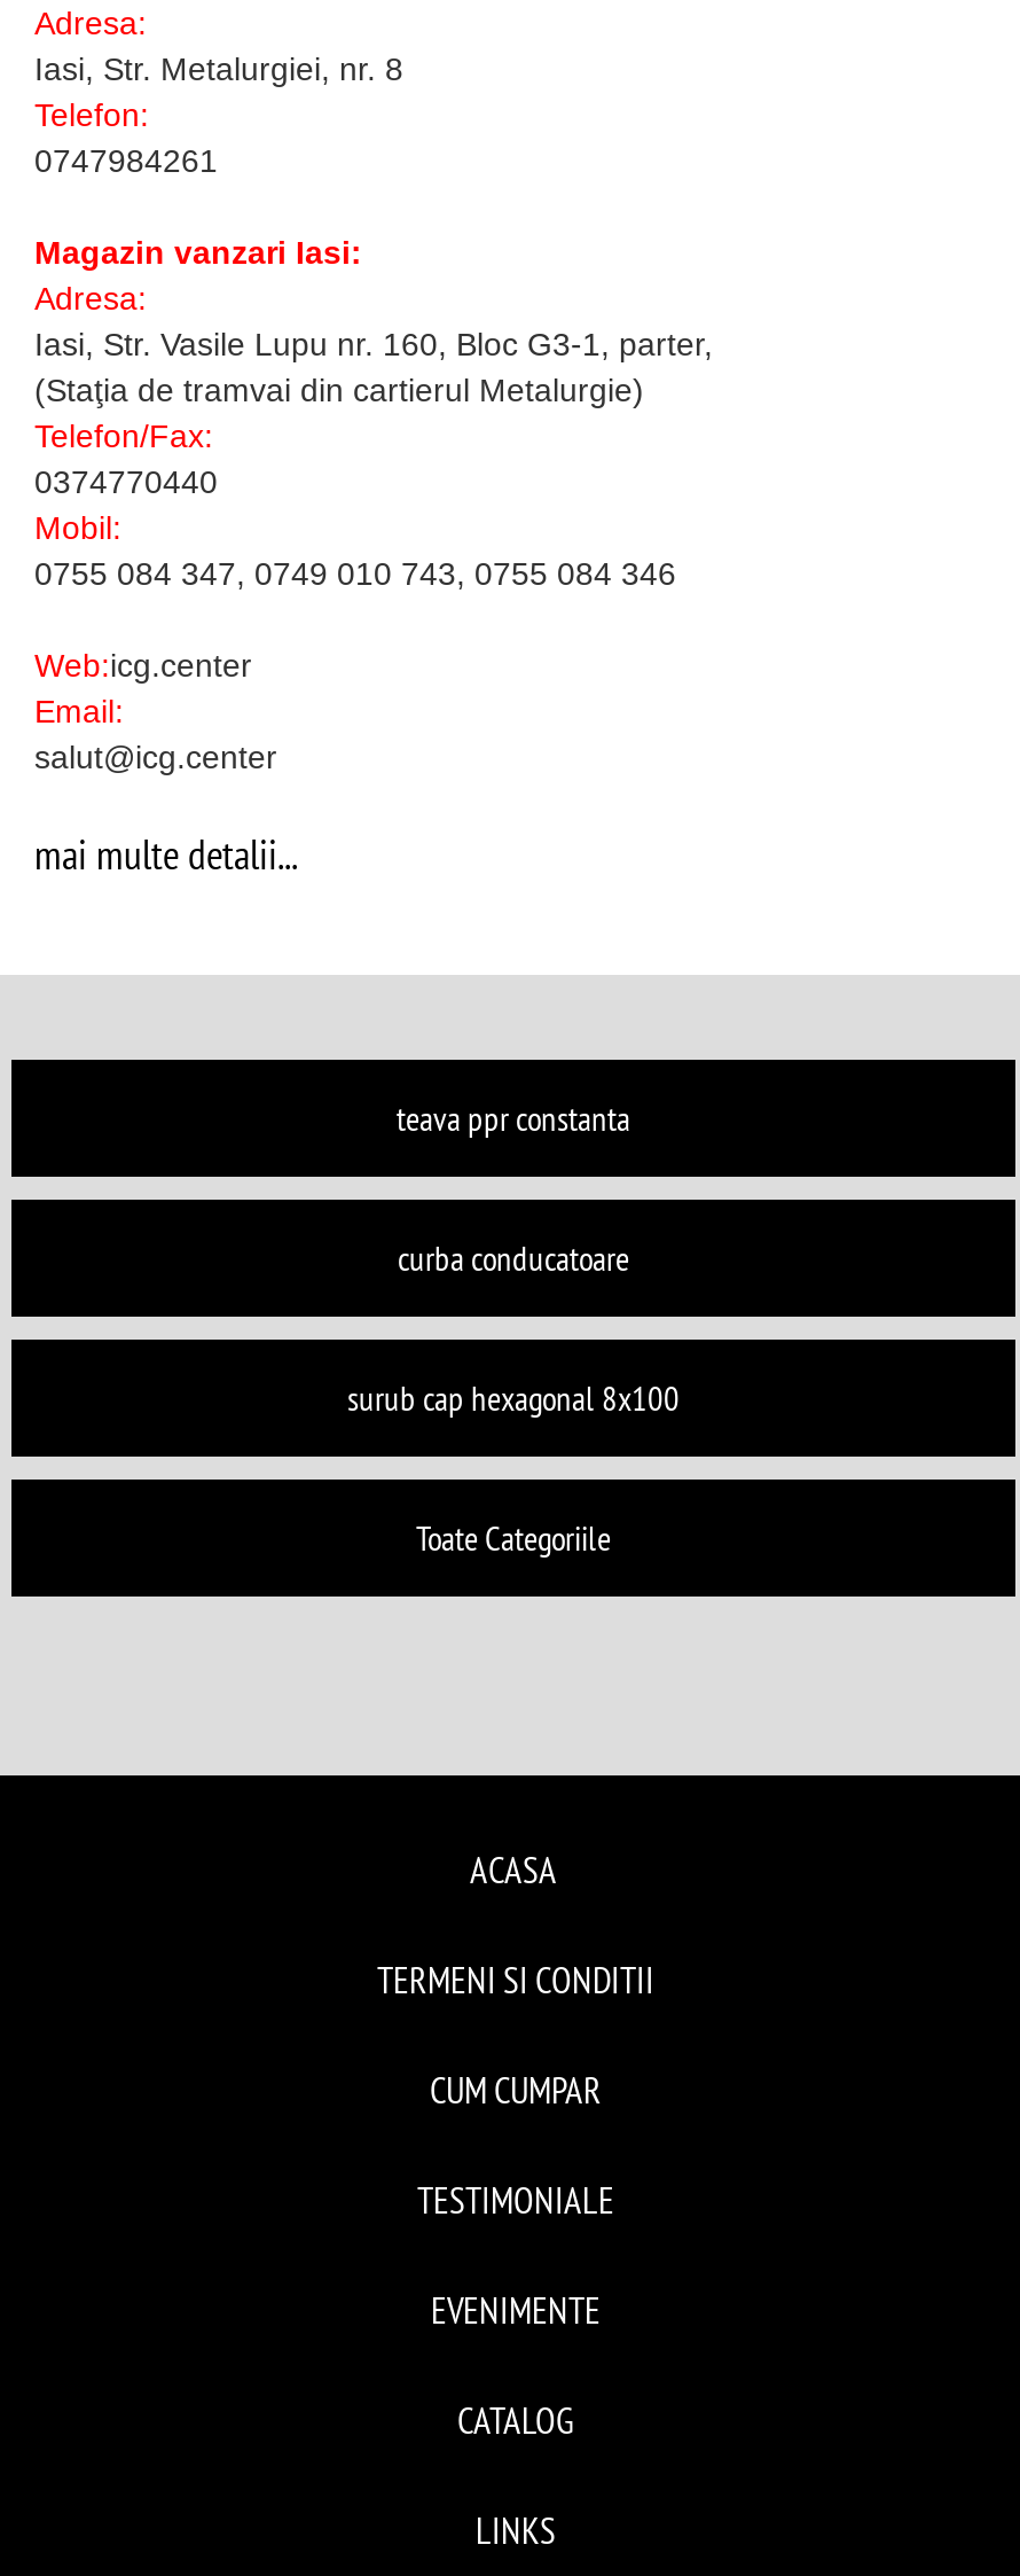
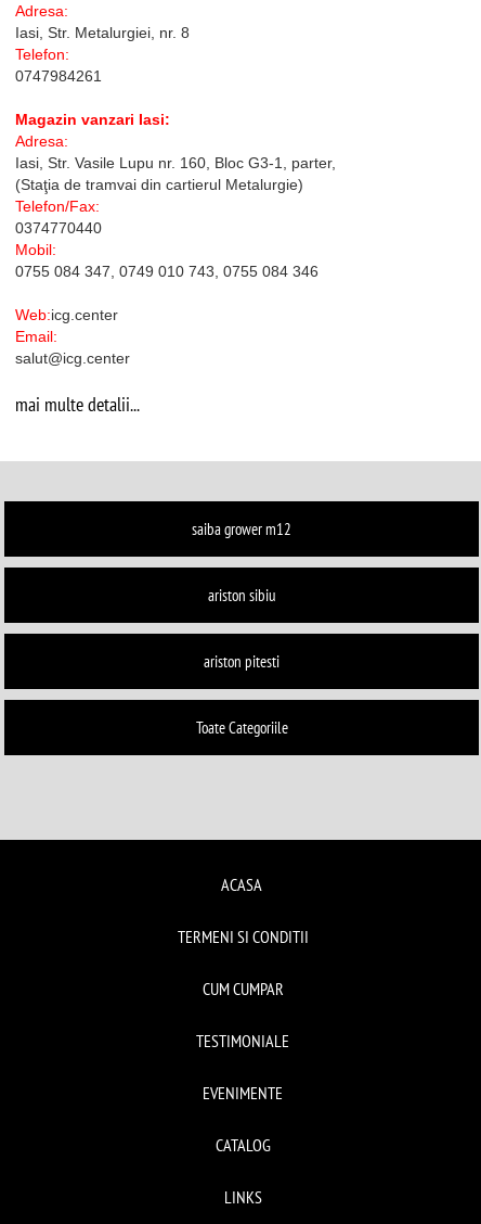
- teava ppr constanta
+ saiba grower m12

- curba conducatoare
+ ariston sibiu

- surub cap hexagonal 8x100
+ ariston pitesti
